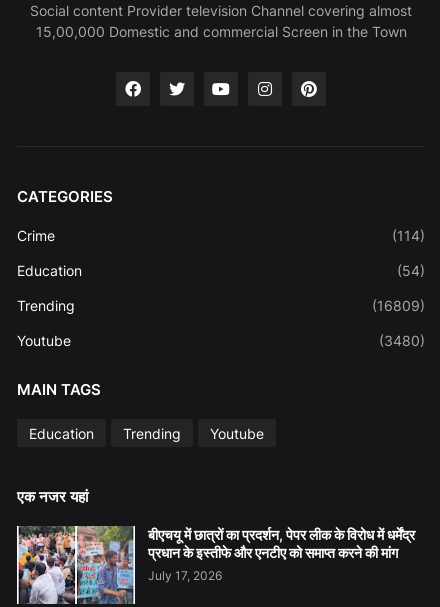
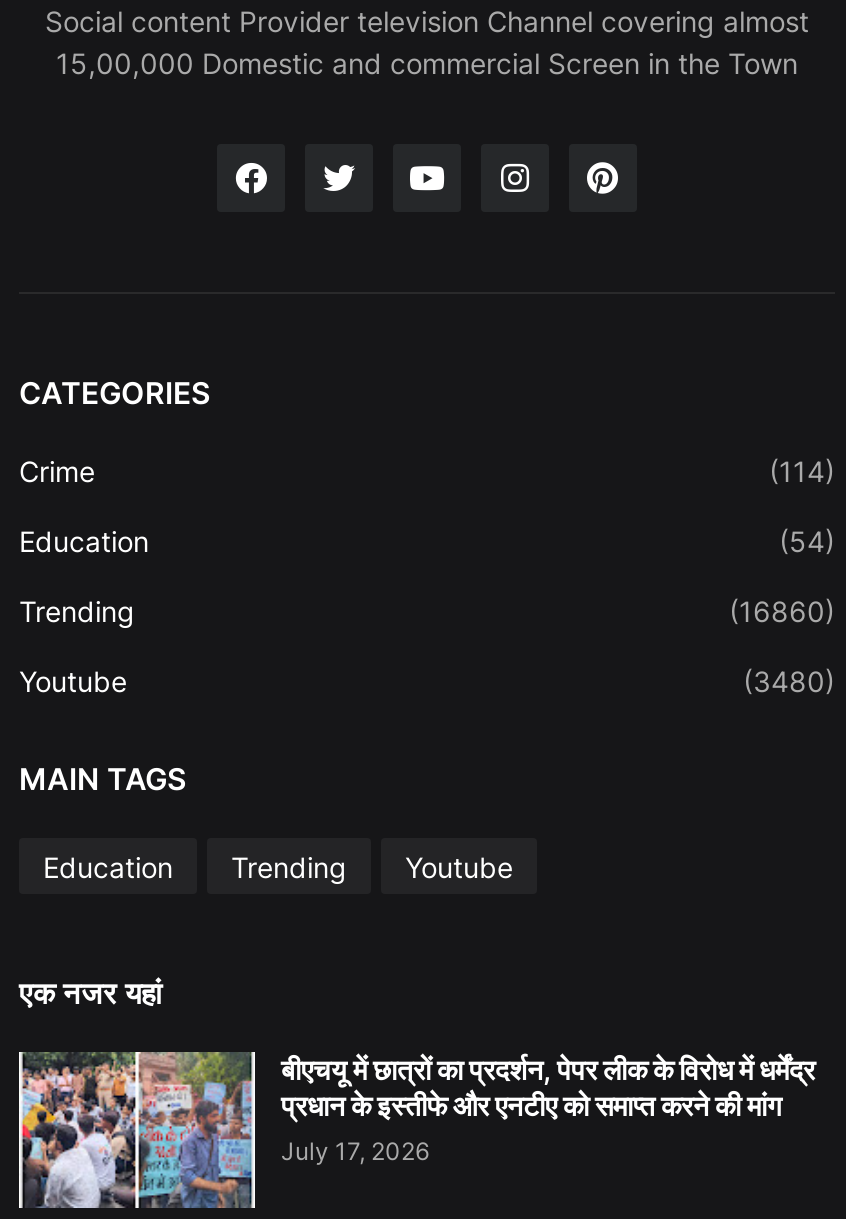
- (16809)
+ (16860)
